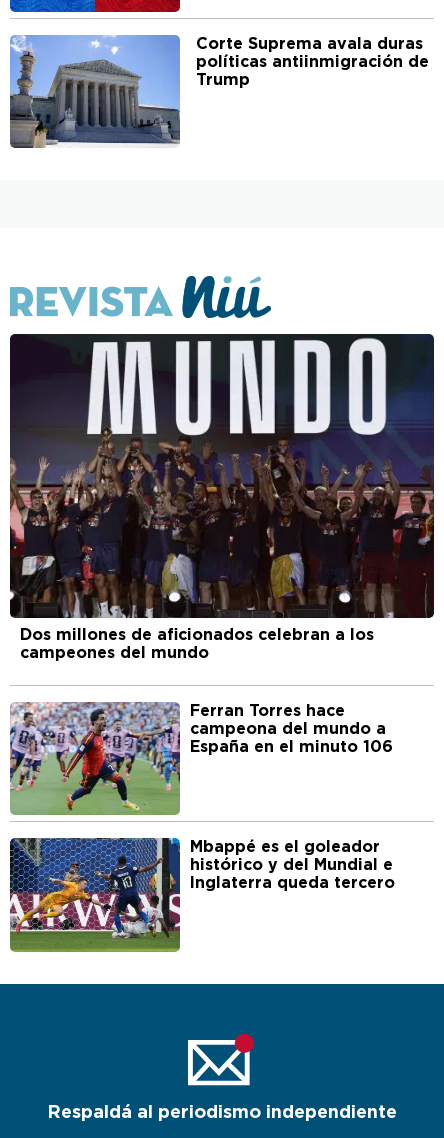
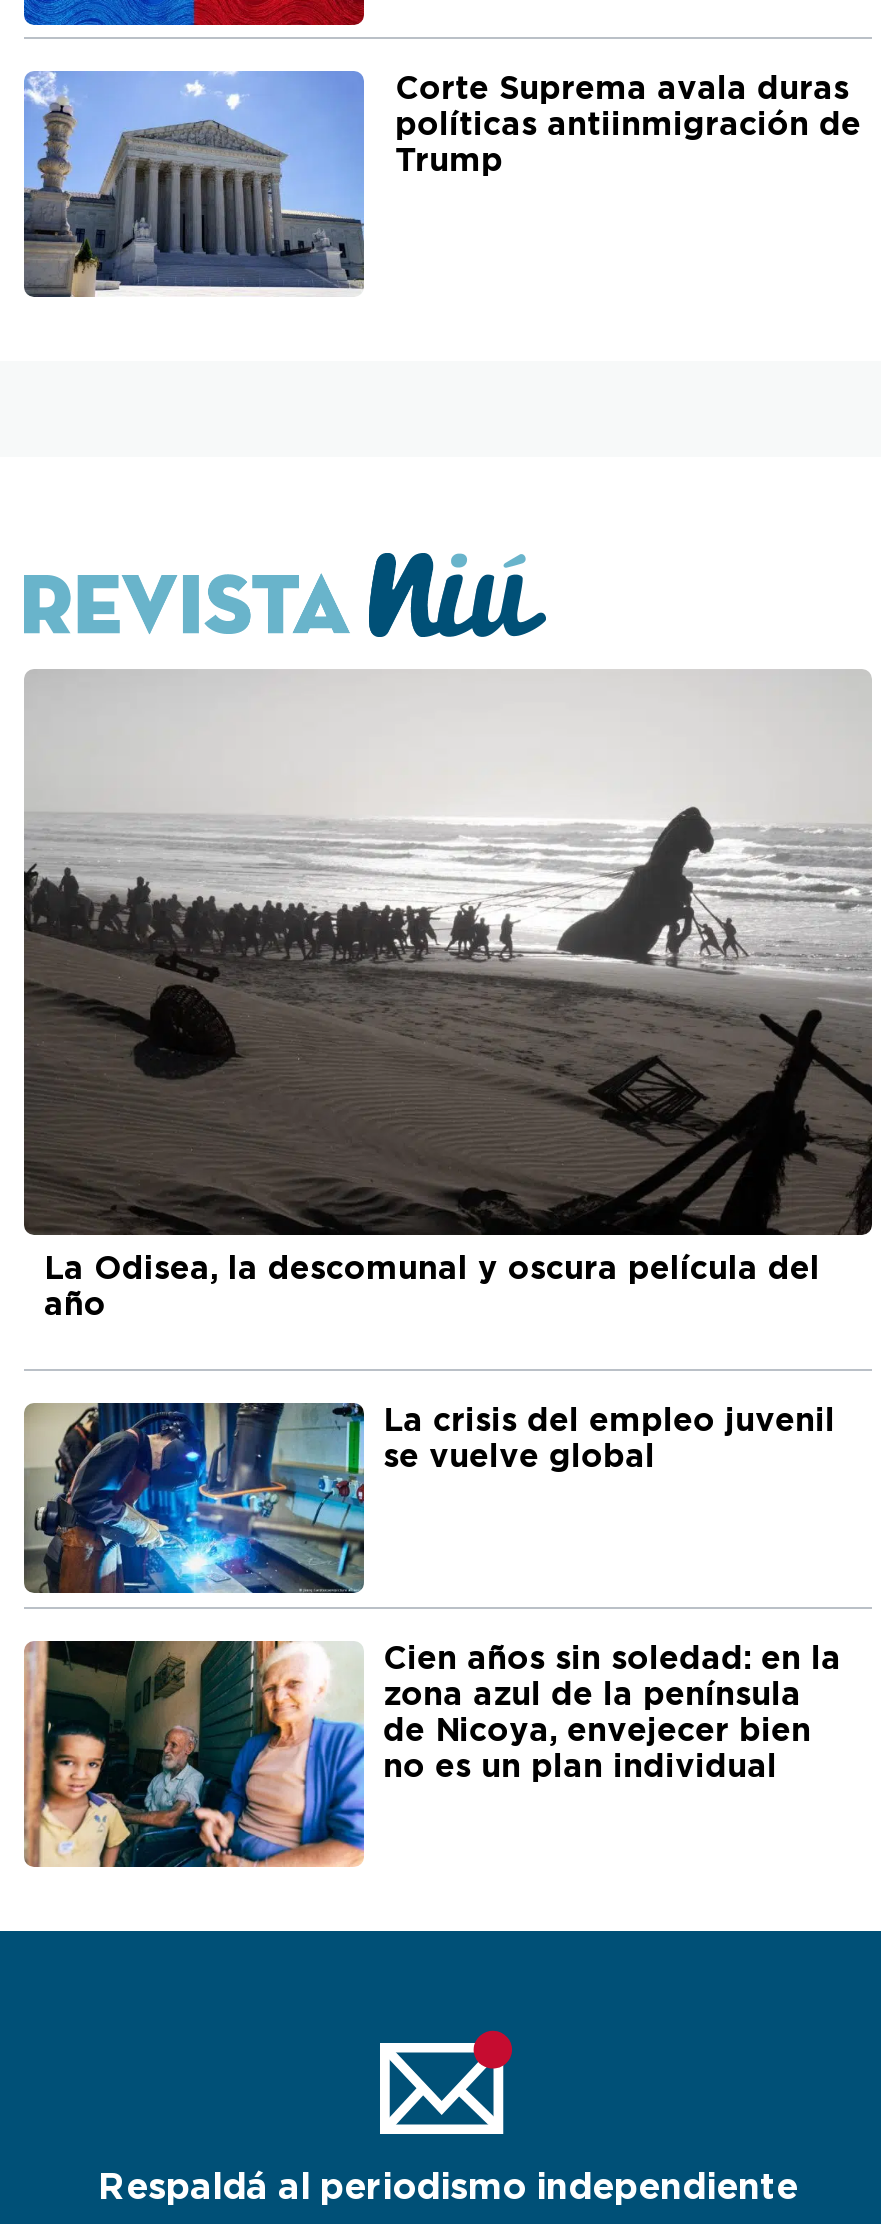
- [image]
- Dos millones de aficionados celebran a los
- campeones del mundo
+ [image]
+ La Odisea, la descomunal y oscura película del
+ año

- [image]
- Ferran Torres hace
- campeona del mundo a
- España en el minuto 106
+ [image]
+ La crisis del empleo juvenil
+ se vuelve global

- [image]
- Mbappé es el goleador
- histórico y del Mundial e
- Inglaterra queda tercero
+ [image]
+ Cien años sin soledad: en la
+ zona azul de la península
+ de Nicoya, envejecer bien
+ no es un plan individual
